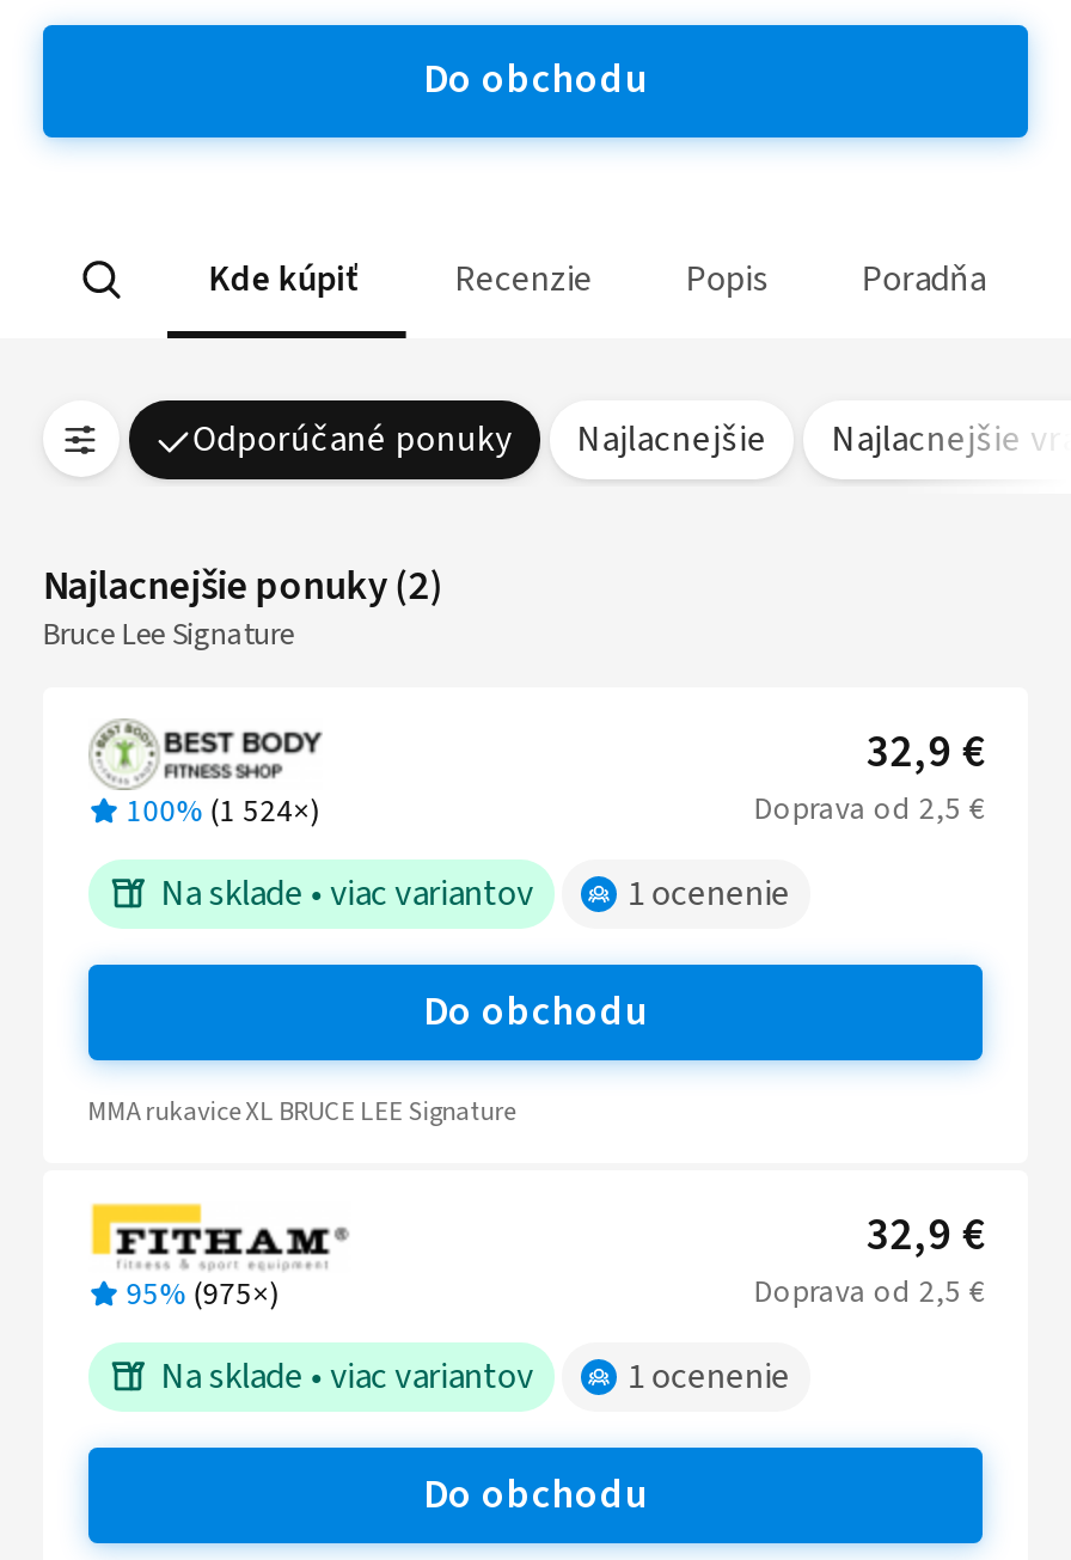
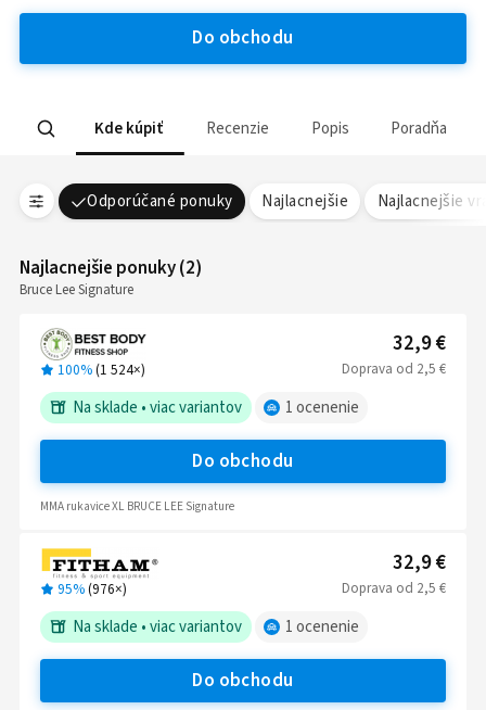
- 95% (975×)
+ 95% (976×)
